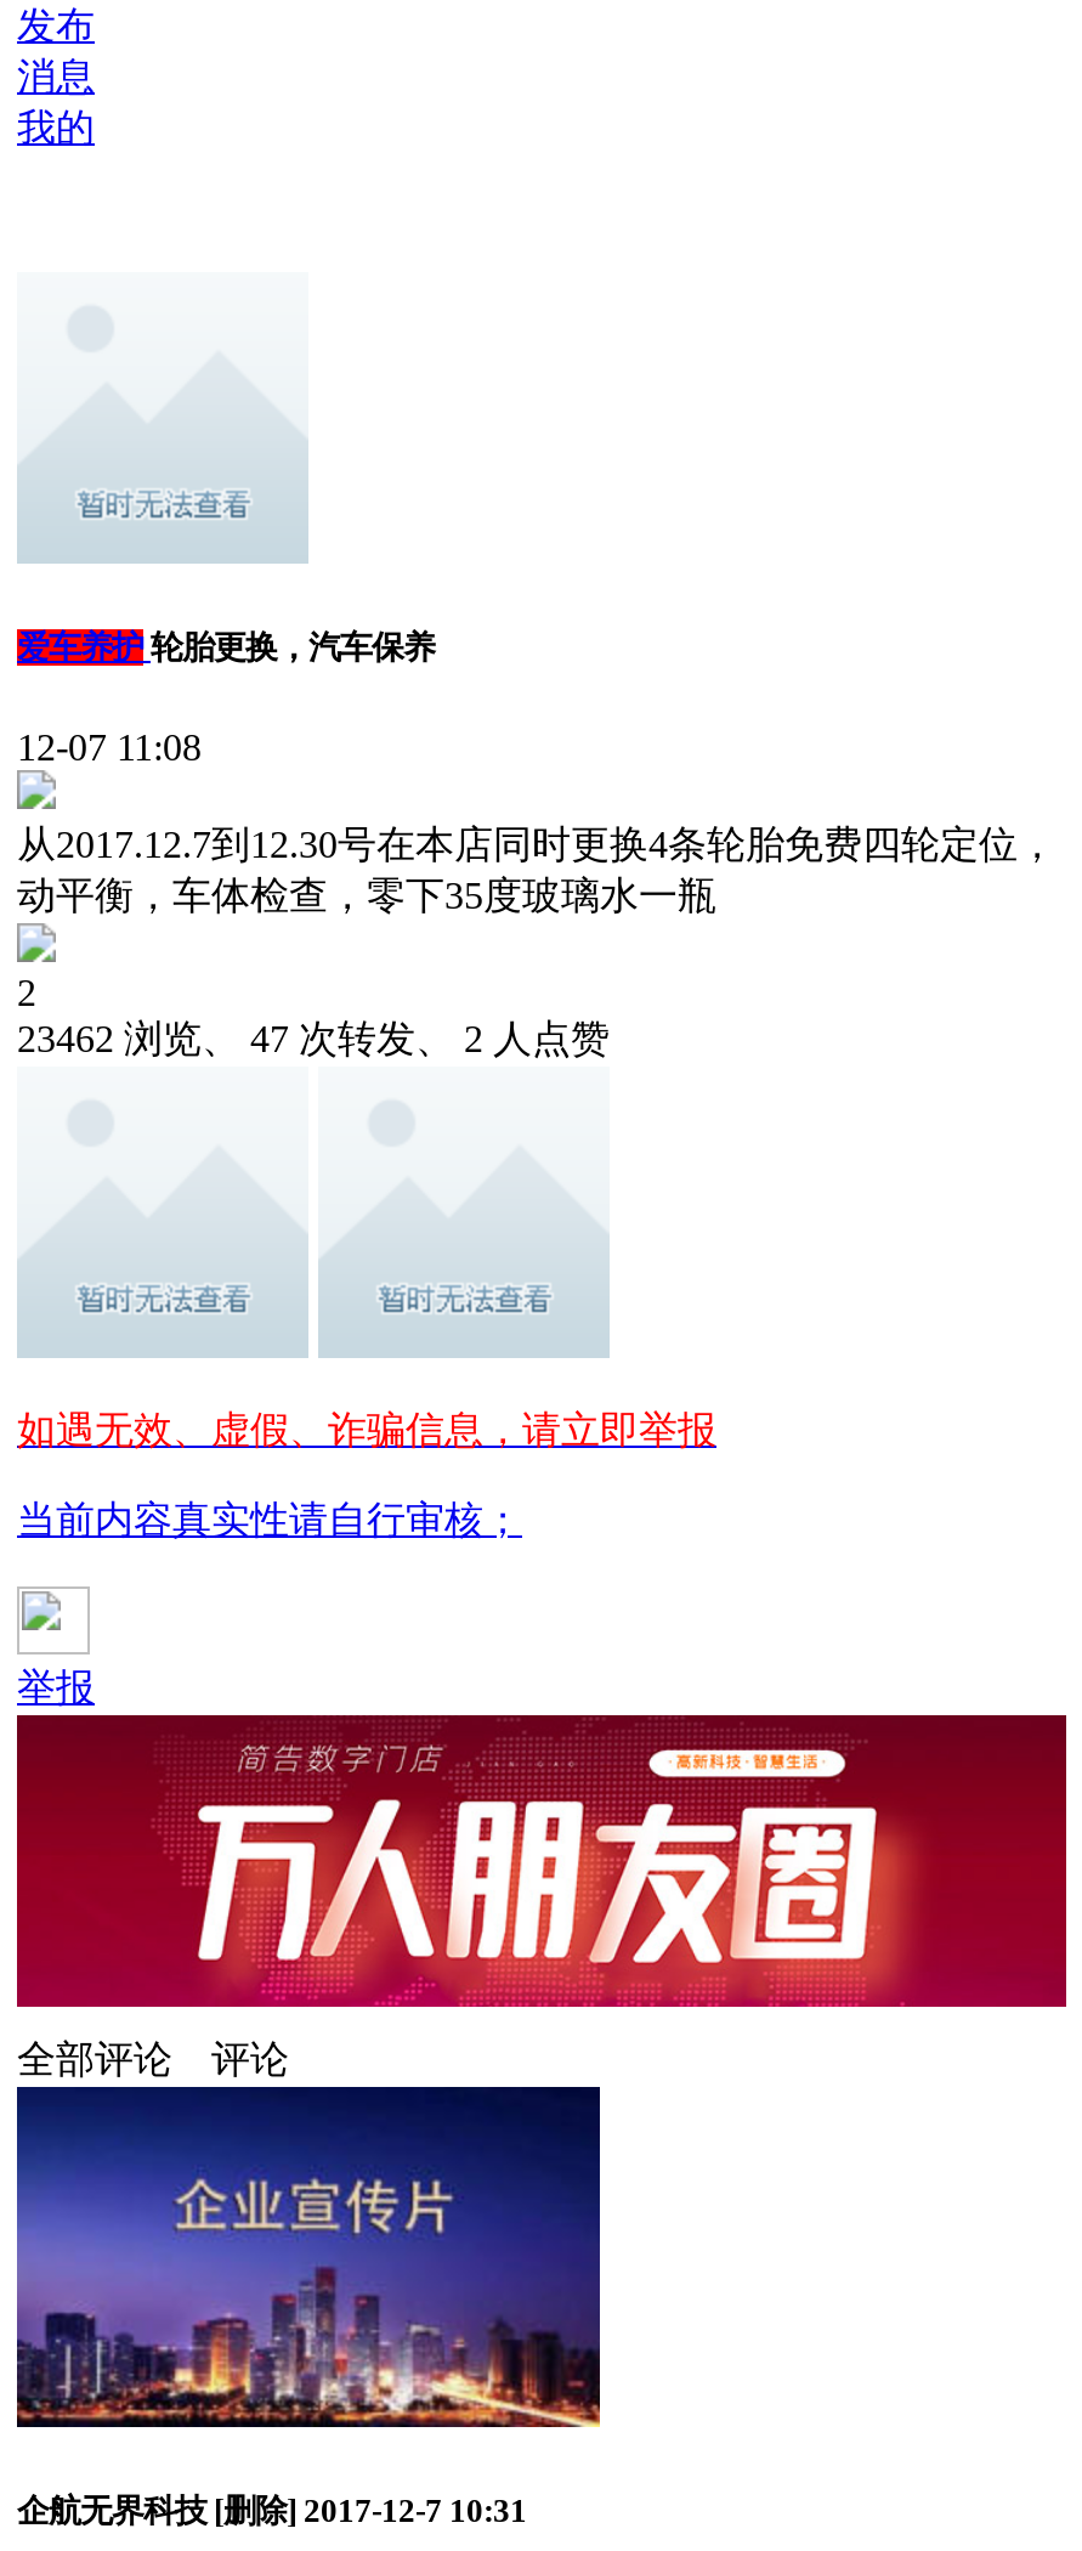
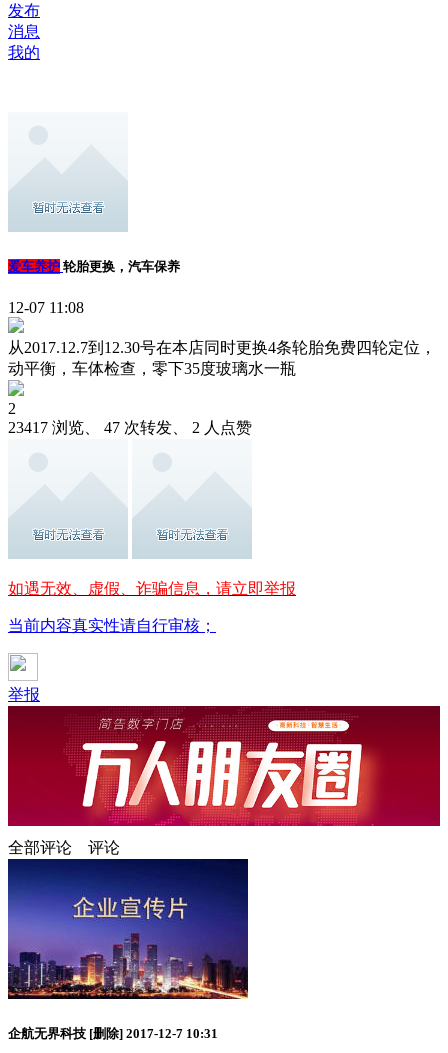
- 23462 浏览、 47 次转发、 2 人点赞
+ 23417 浏览、 47 次转发、 2 人点赞
